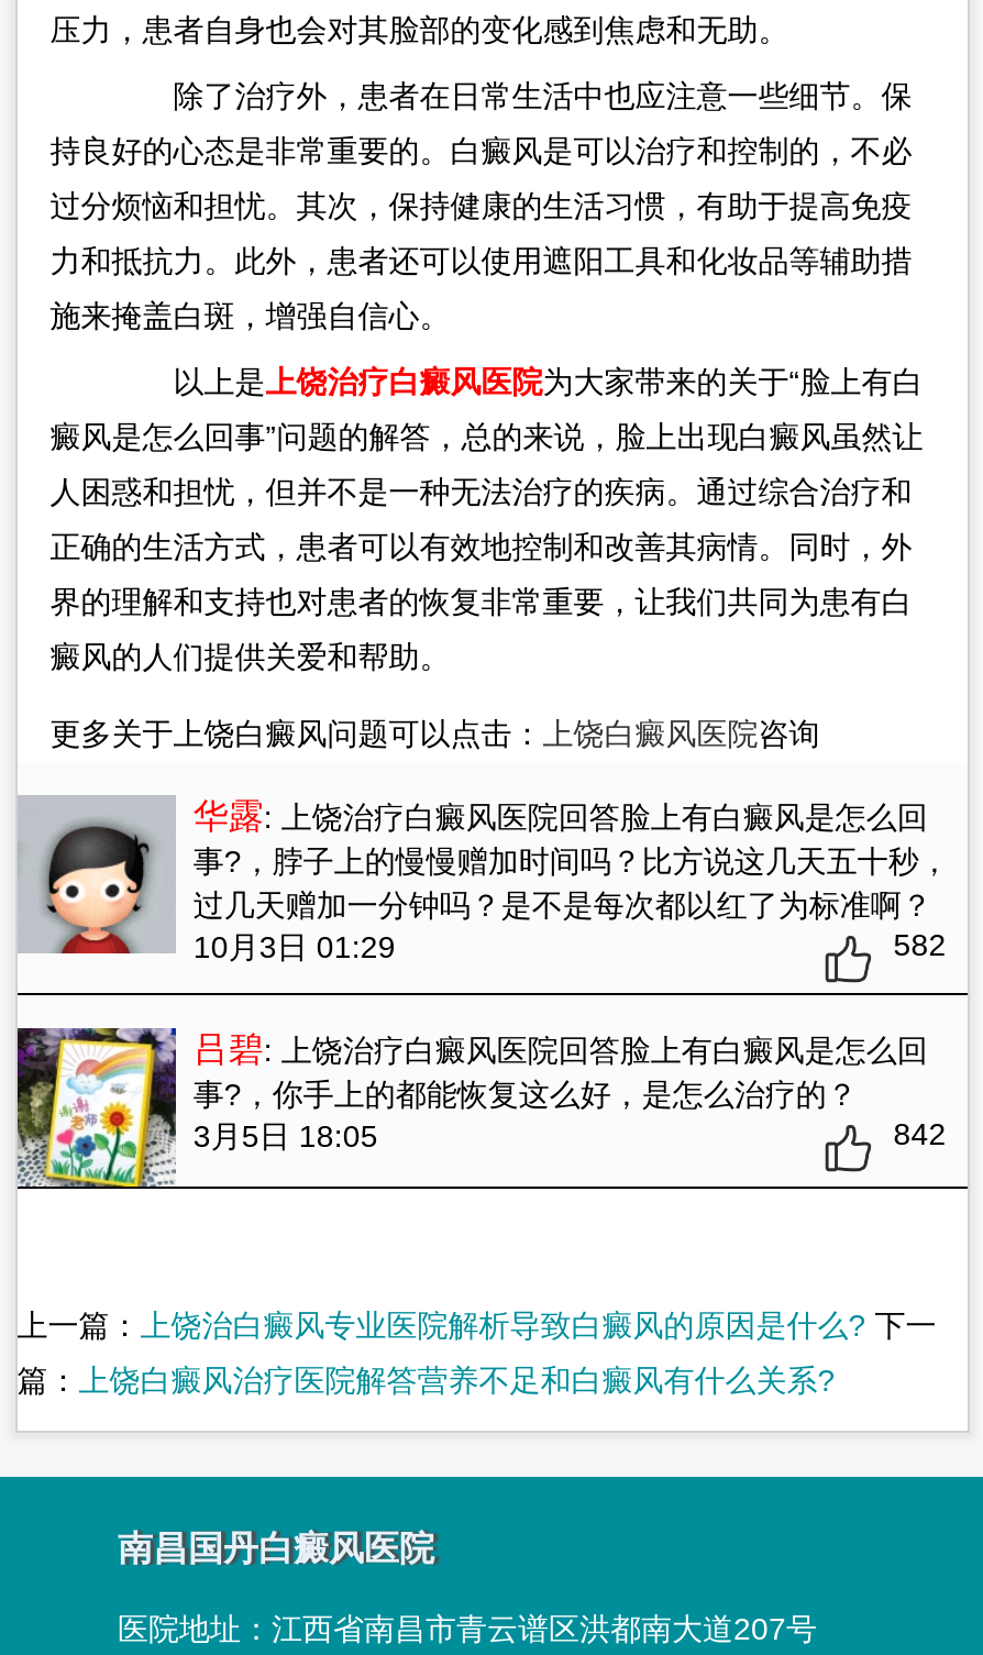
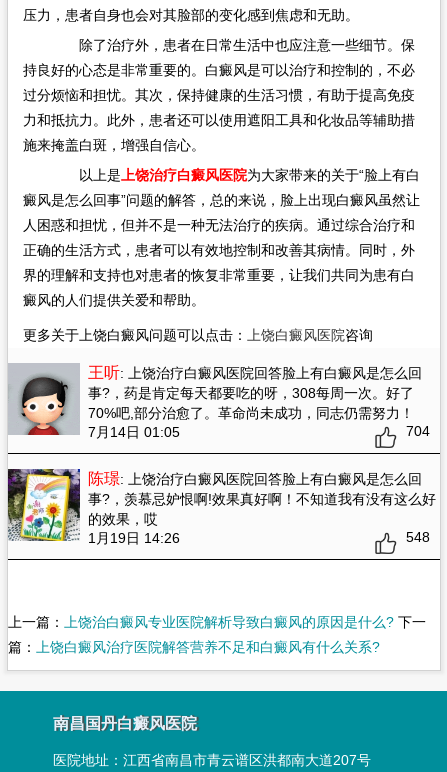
- 华露: 上饶治疗白癜风医院回答脸上有白癜风是怎么回
- 事?，脖子上的慢慢赠加时间吗？比方说这几天五十秒，
- 过几天赠加一分钟吗？是不是每次都以红了为标准啊？
- 10月3日 01:29
- 582
+ 王听: 上饶治疗白癜风医院回答脸上有白癜风是怎么回
+ 事?，药是肯定每天都要吃的呀，308每周一次。好了
+ 70%吧,部分治愈了。革命尚未成功，同志仍需努力！
+ 7月14日 01:05
+ 704

- 吕碧: 上饶治疗白癜风医院回答脸上有白癜风是怎么回
- 事?，你手上的都能恢复这么好，是怎么治疗的？
- 3月5日 18:05
- 842
+ 陈璟: 上饶治疗白癜风医院回答脸上有白癜风是怎么回
+ 事?，羡慕忌妒恨啊!效果真好啊！不知道我有没有这么好
+ 的效果，哎
+ 1月19日 14:26
+ 548
